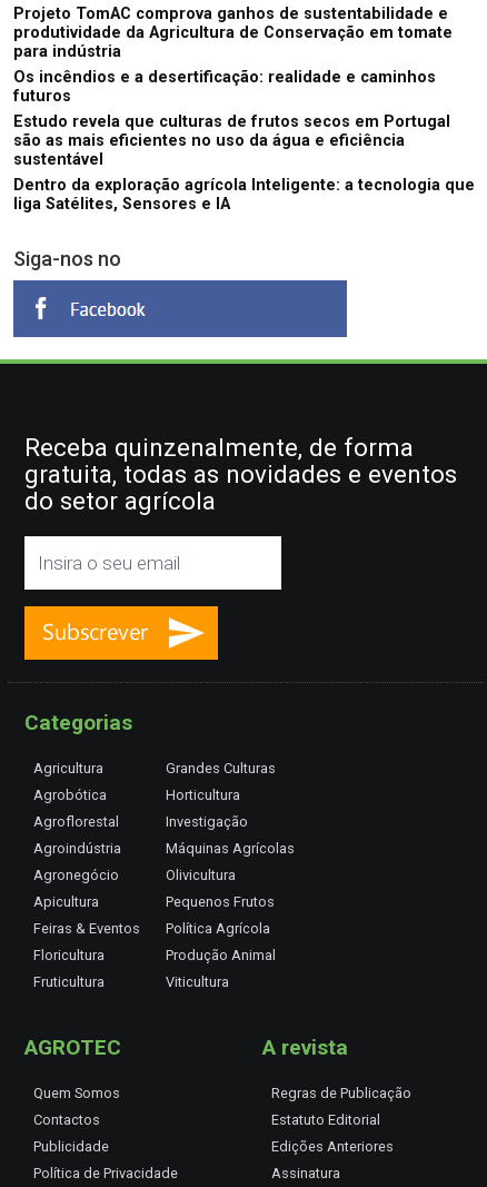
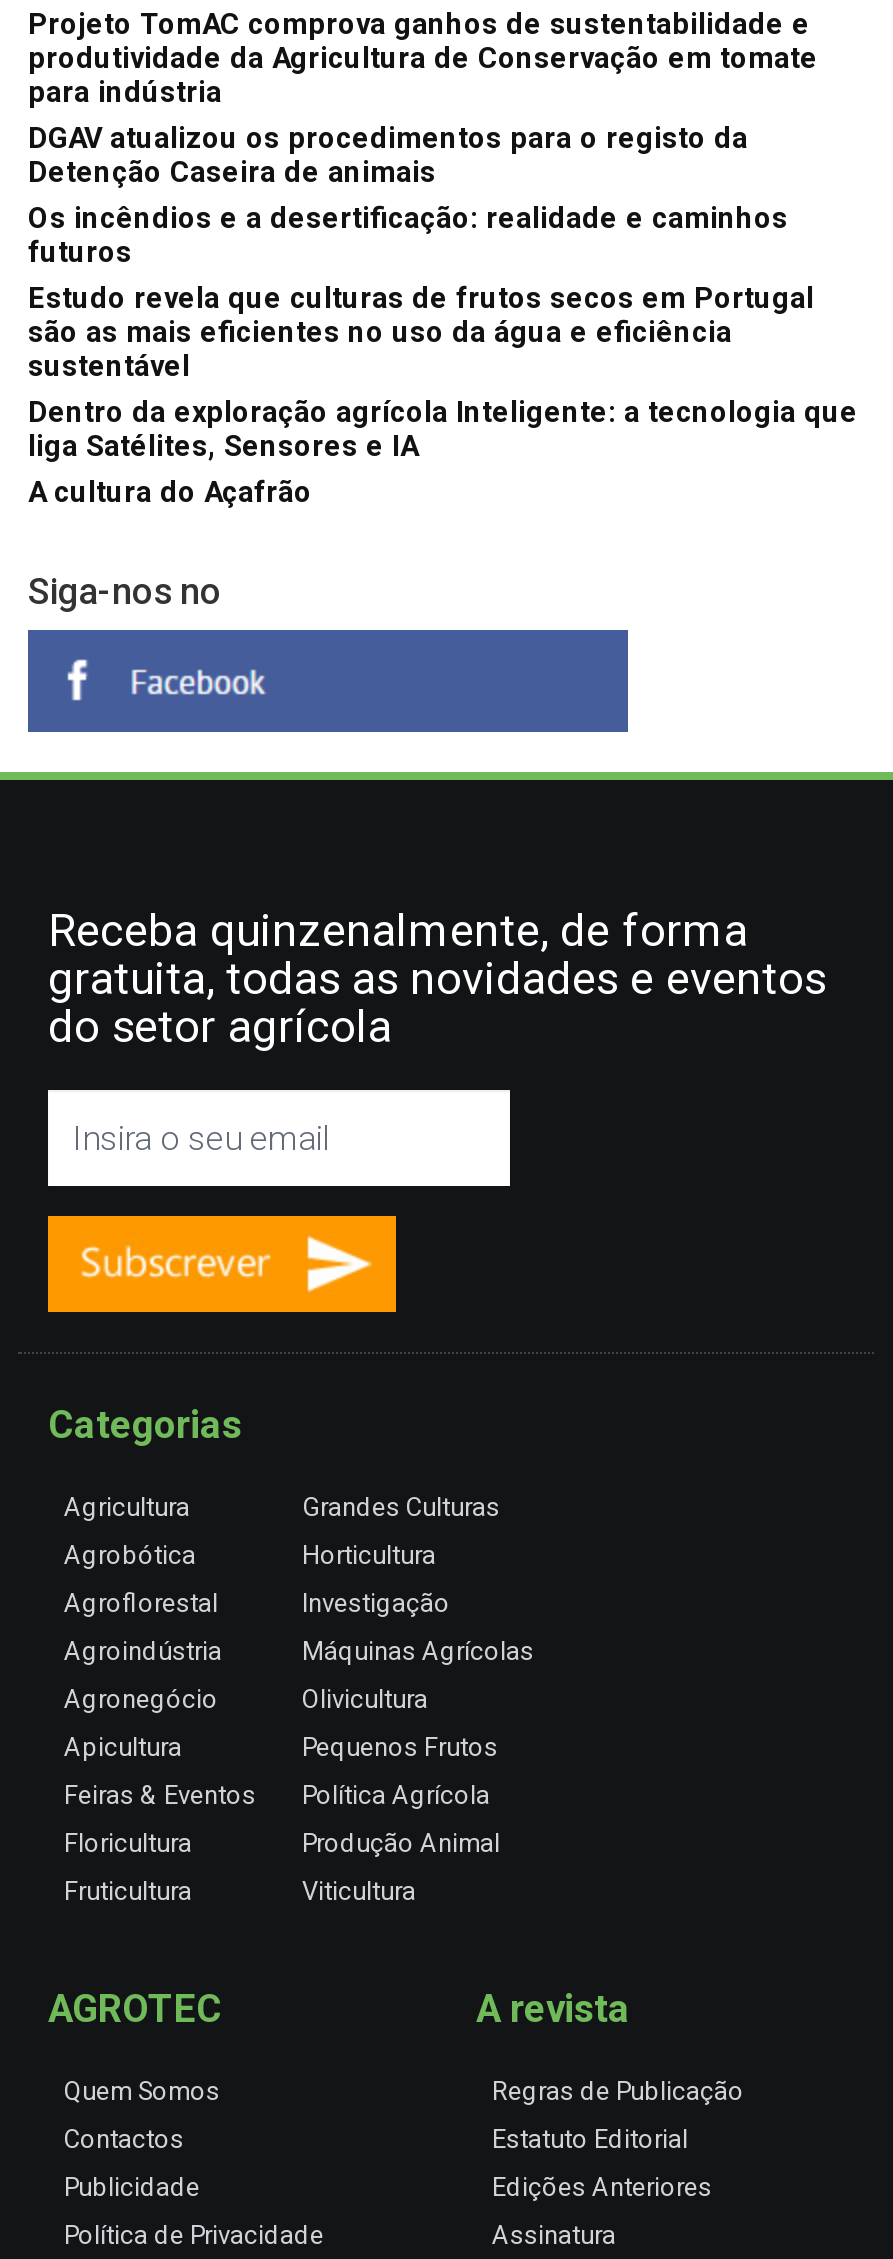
+ DGAV atualizou os procedimentos para o registo da
+ Detenção Caseira de animais

+ A cultura do Açafrão
